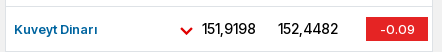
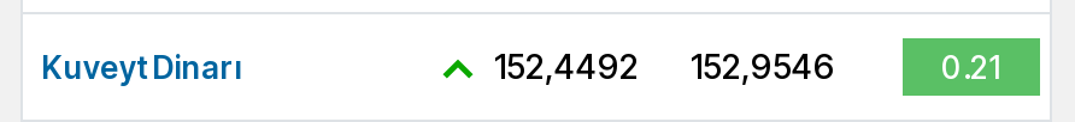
- 151,9198
+ 152,4492

- 152,4482
+ 152,9546

- -0.09
+ 0.21
